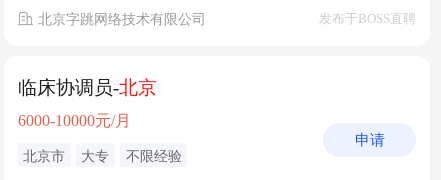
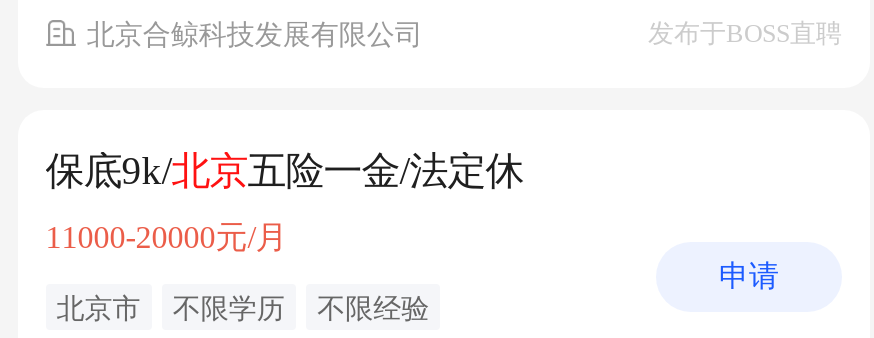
- 北京字跳网络技术有限公司
+ 北京合鲸科技发展有限公司

- 临床协调员-北京
+ 保底9k/北京五险一金/法定休

- 6000-10000元/月
+ 11000-20000元/月

- 大专
+ 不限学历
